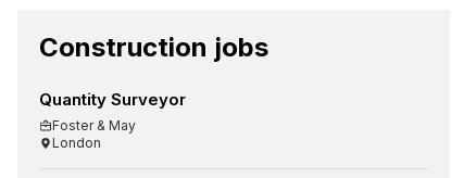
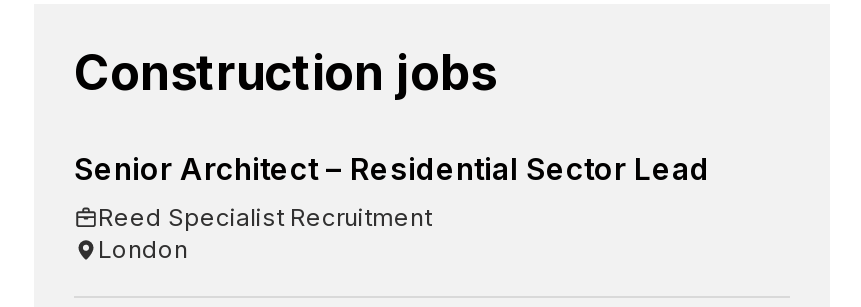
- Quantity Surveyor
- Foster & May
+ Senior Architect – Residential Sector Lead
+ Reed Specialist Recruitment
